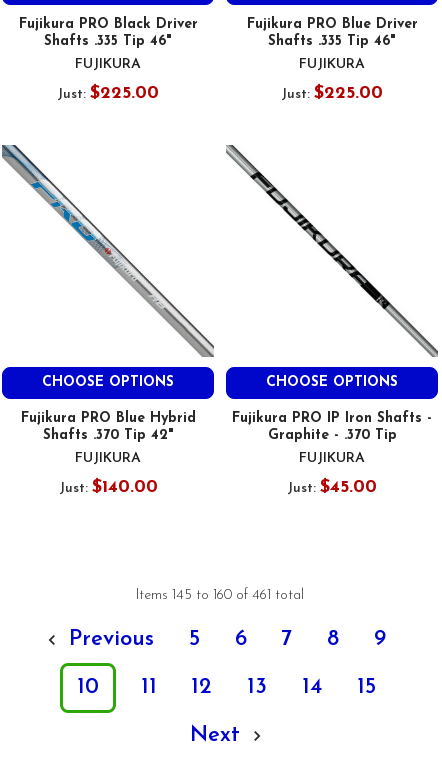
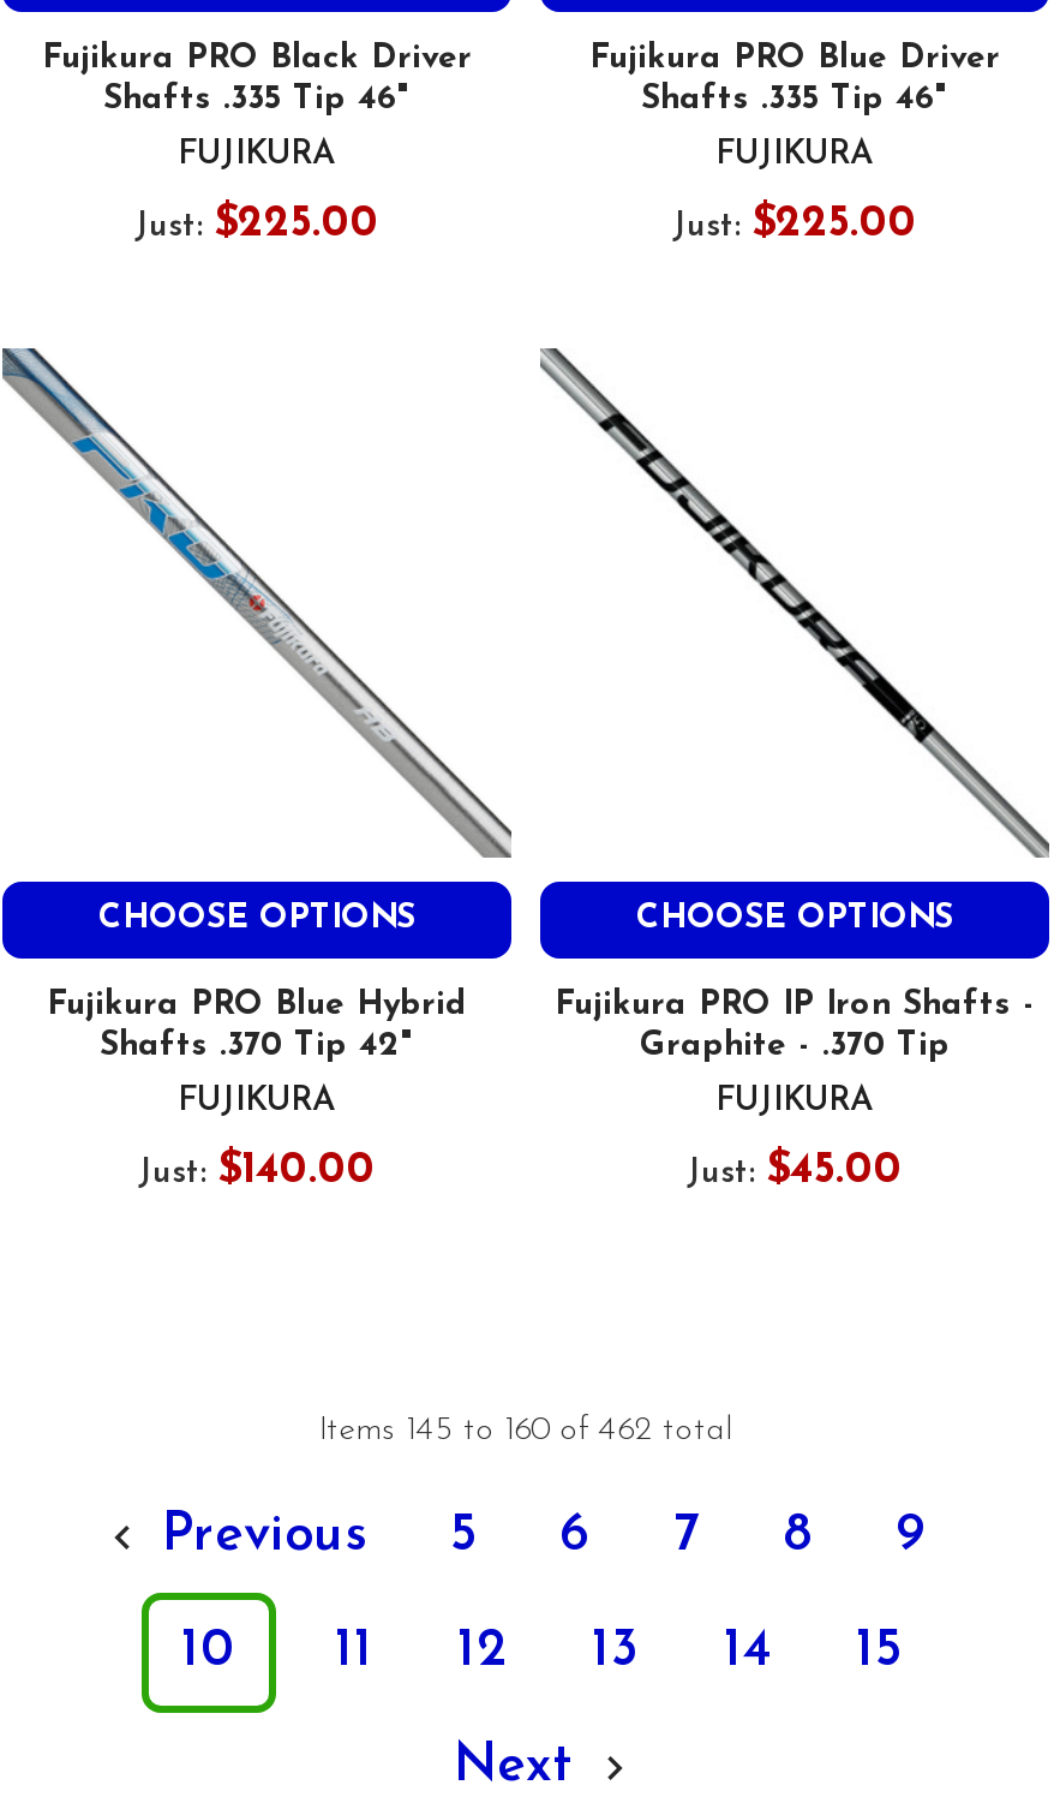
- Items 145 to 160 of 461 total
+ Items 145 to 160 of 462 total
